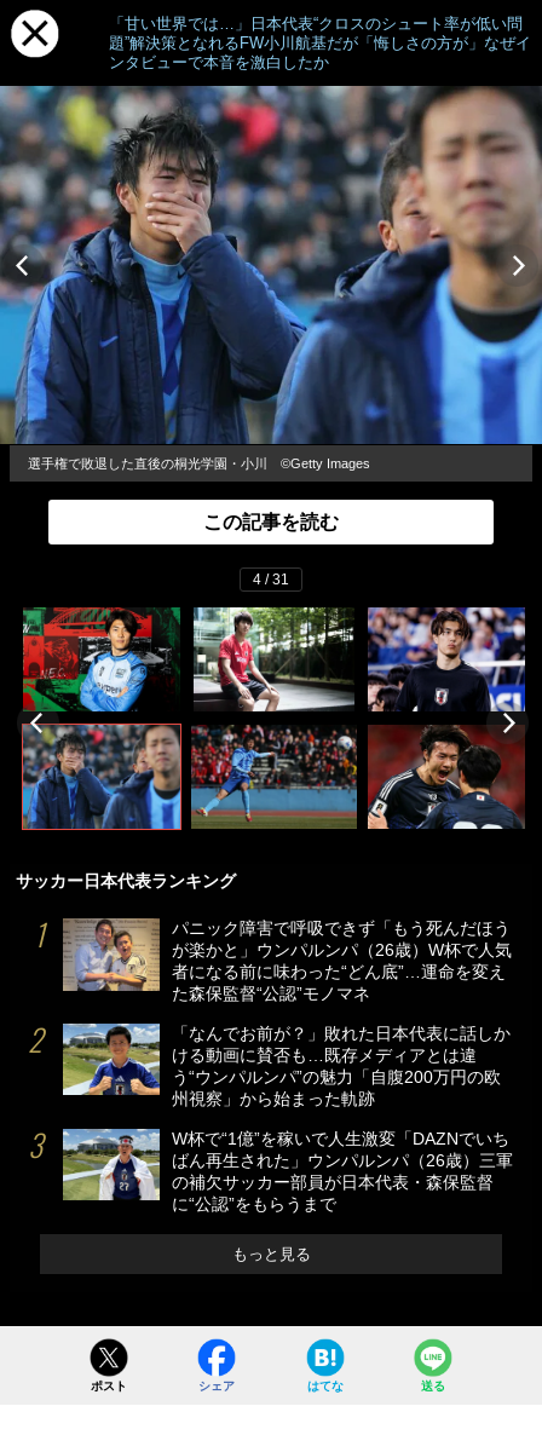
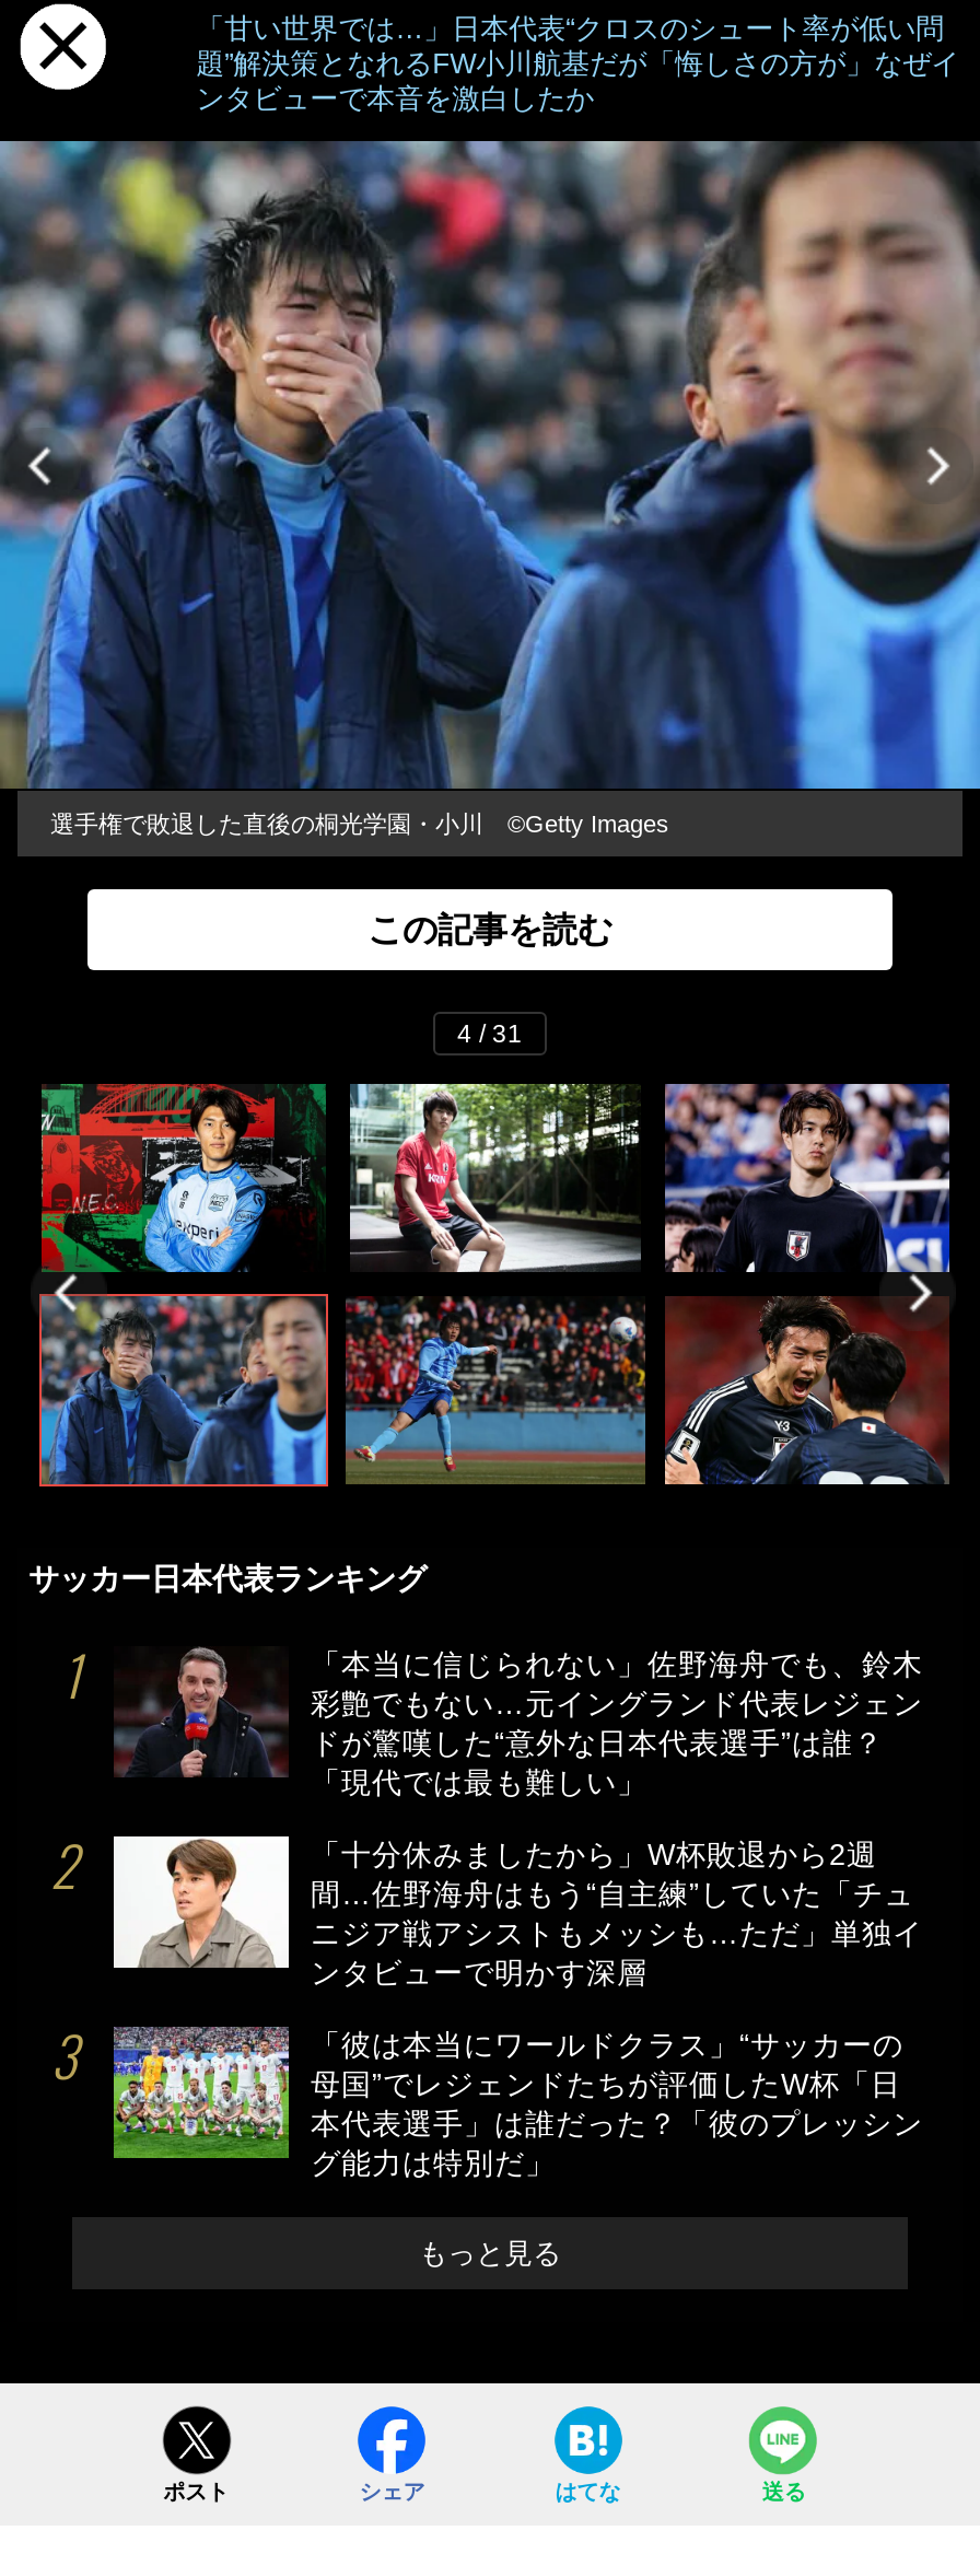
- [image]
- パニック障害で呼吸できず「もう死んだほう
- が楽かと」ウンパルンパ（26歳）W杯で人気
- 者になる前に味わった“どん底”…運命を変え
- た森保監督“公認”モノマネ
+ [image]
+ 「本当に信じられない」佐野海舟でも、鈴木
+ 彩艶でもない…元イングランド代表レジェン
+ ドが驚嘆した“意外な日本代表選手”は誰？
+ 「現代では最も難しい」

- [image]
- 「なんでお前が？」敗れた日本代表に話しか
- ける動画に賛否も…既存メディアとは違
- う“ウンパルンパ”の魅力「自腹200万円の欧
- 州視察」から始まった軌跡
+ [image]
+ 「十分休みましたから」W杯敗退から2週
+ 間…佐野海舟はもう“自主練”していた「チュ
+ ニジア戦アシストもメッシも…ただ」単独イ
+ ンタビューで明かす深層

- [image]
- W杯で“1億”を稼いで人生激変「DAZNでいち
- ばん再生された」ウンパルンパ（26歳）三軍
- の補欠サッカー部員が日本代表・森保監督
- に“公認”をもらうまで
+ [image]
+ 「彼は本当にワールドクラス」“サッカーの
+ 母国”でレジェンドたちが評価したW杯「日
+ 本代表選手」は誰だった？「彼のプレッシン
+ グ能力は特別だ」
